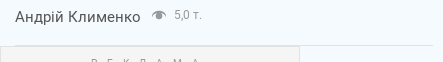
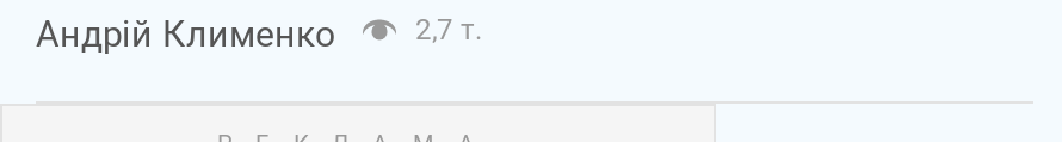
- 5,0 т.
+ 2,7 т.
